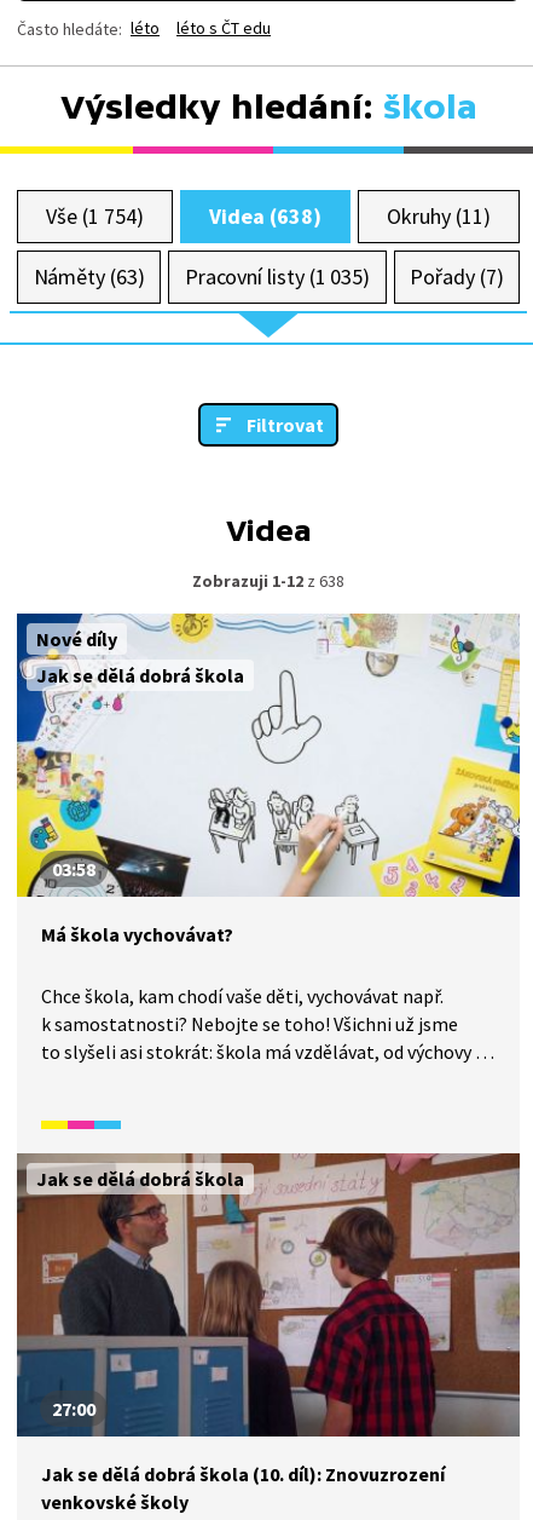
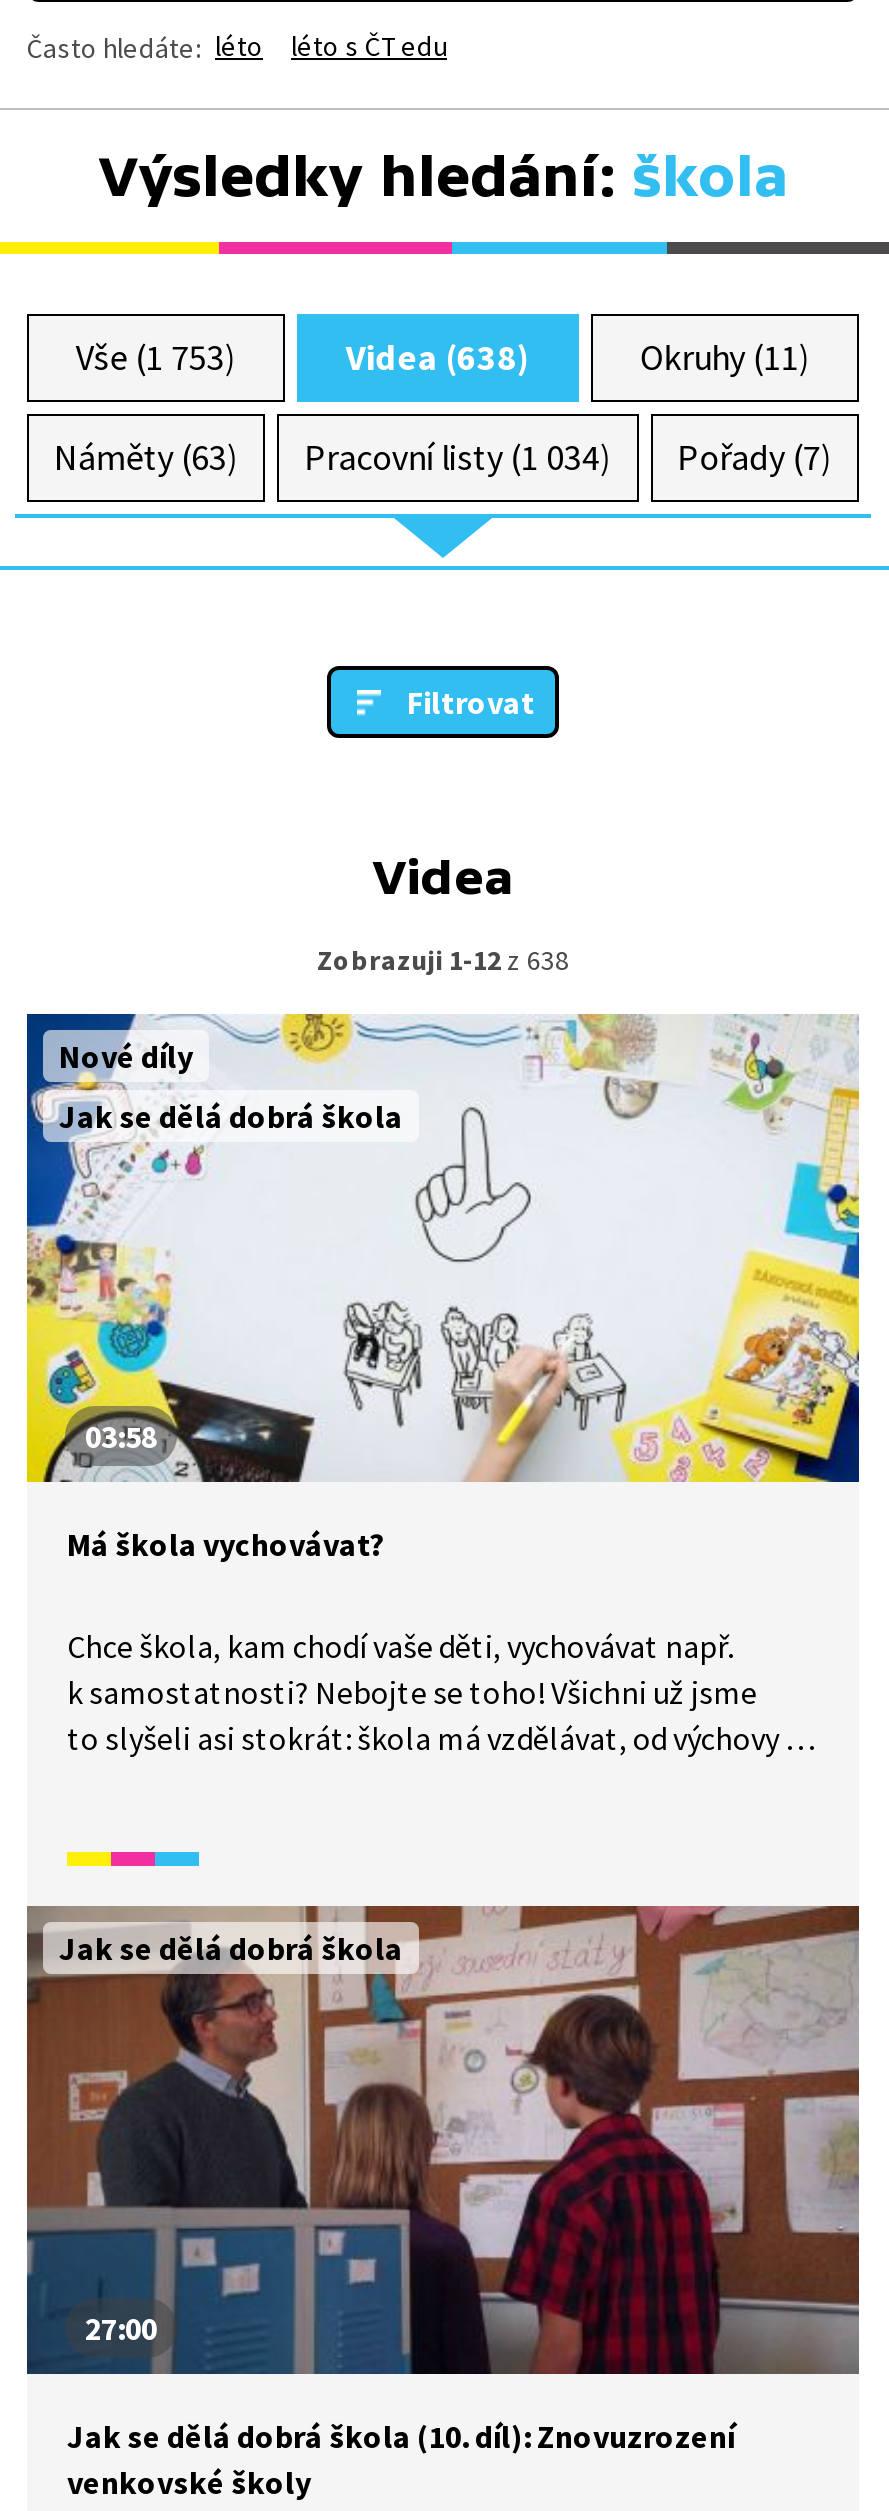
- Vše (1 754)
+ Vše (1 753)

- Pracovní listy (1 035)
+ Pracovní listy (1 034)
